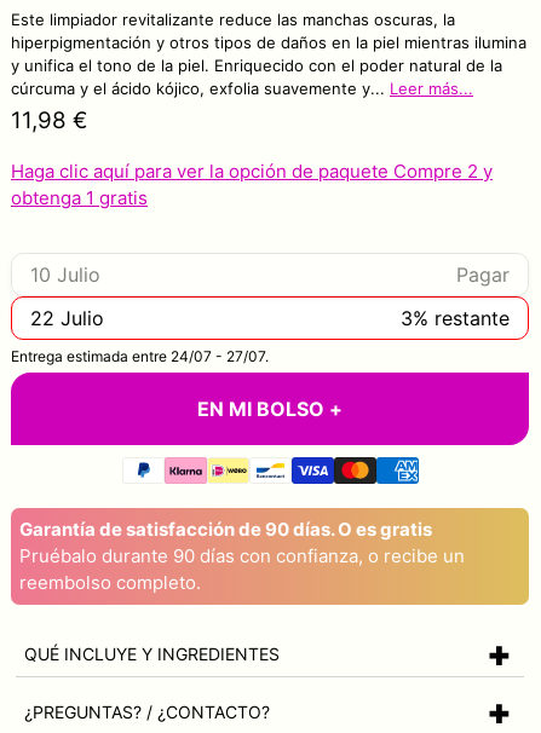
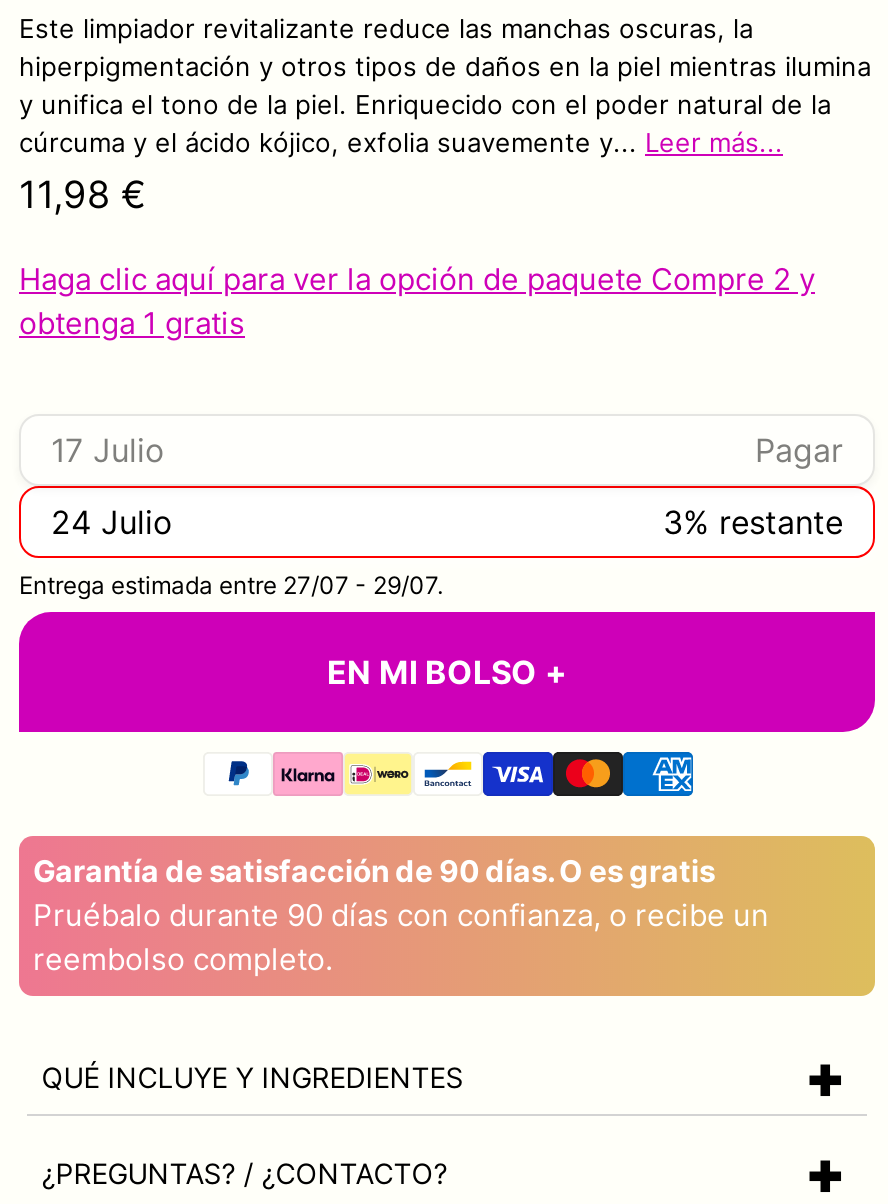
- 10 Julio
+ 17 Julio

- 22 Julio
+ 24 Julio

- Entrega estimada entre 24/07 - 27/07.
+ Entrega estimada entre 27/07 - 29/07.
